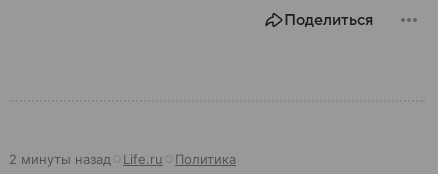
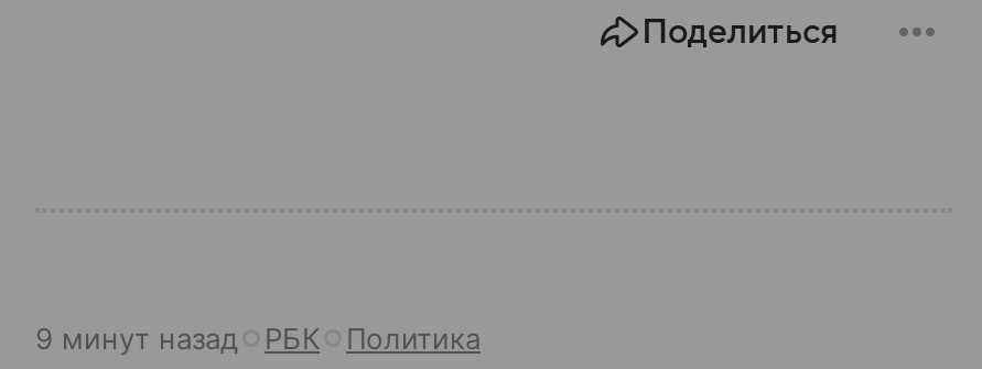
- 2 минуты назад
- Life.ru
+ 9 минут назад
+ РБК
